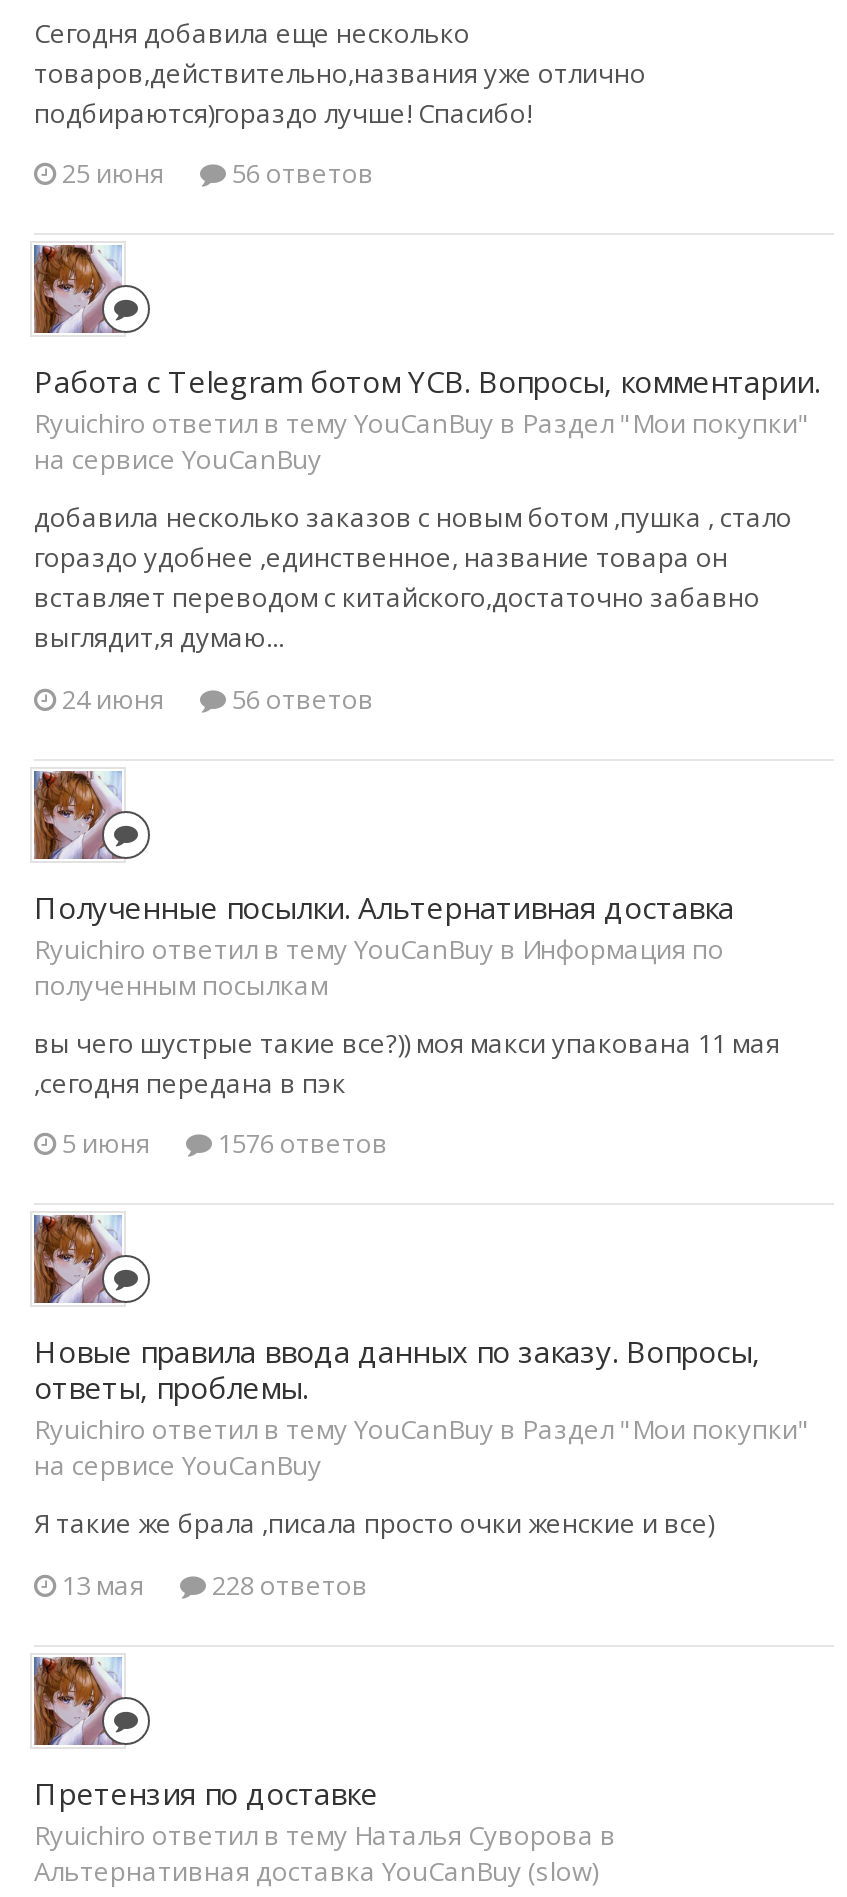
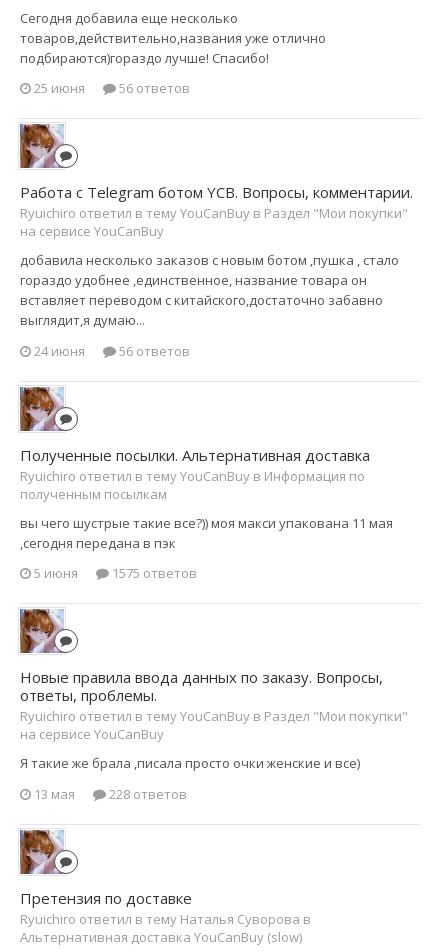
- 5 июня 1576 ответов
+ 5 июня 1575 ответов
